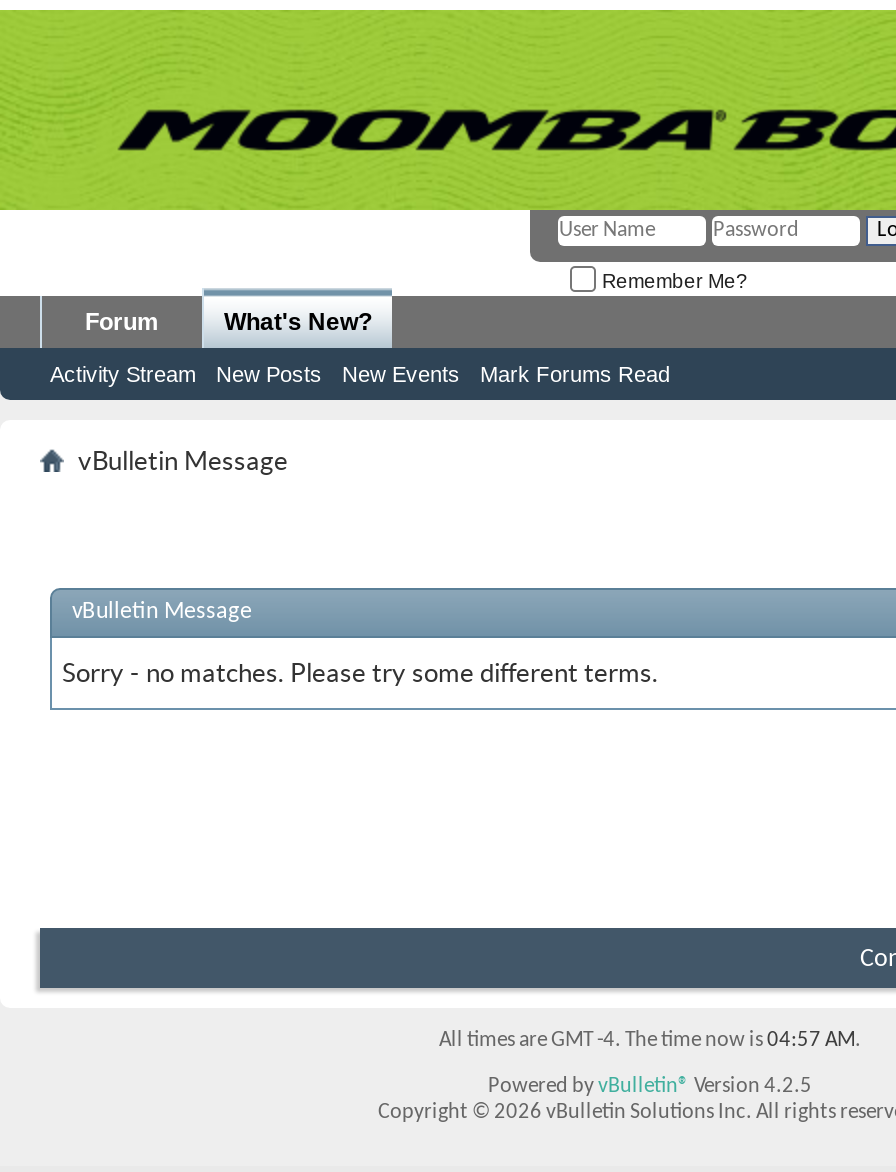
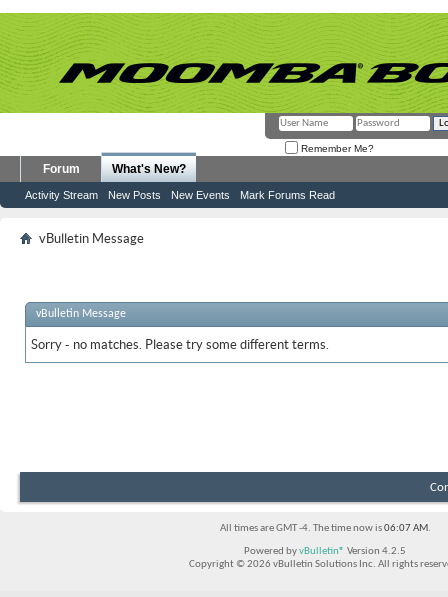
- All times are GMT -4. The time now is 04:57 AM.
+ All times are GMT -4. The time now is 06:07 AM.
